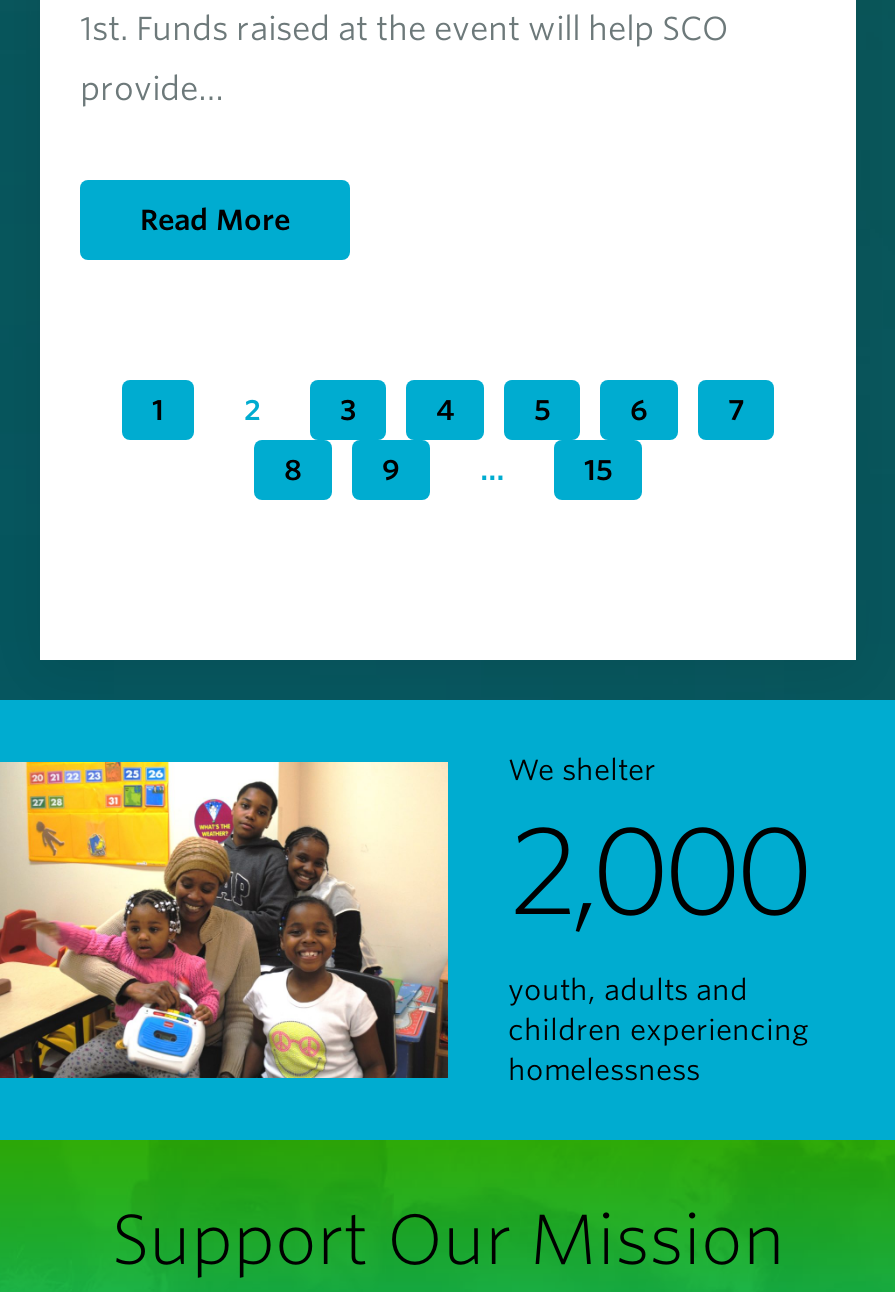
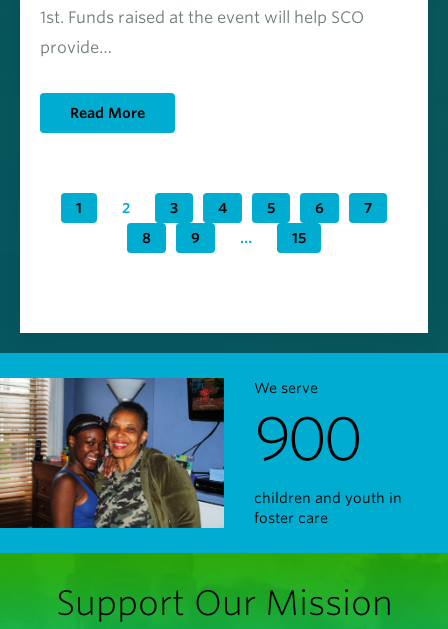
- [image]
- We shelter
- 2,000
- youth, adults and
- children experiencing
- homelessness
+ [image]
+ We serve
+ 900
+ children and youth in
+ foster care
